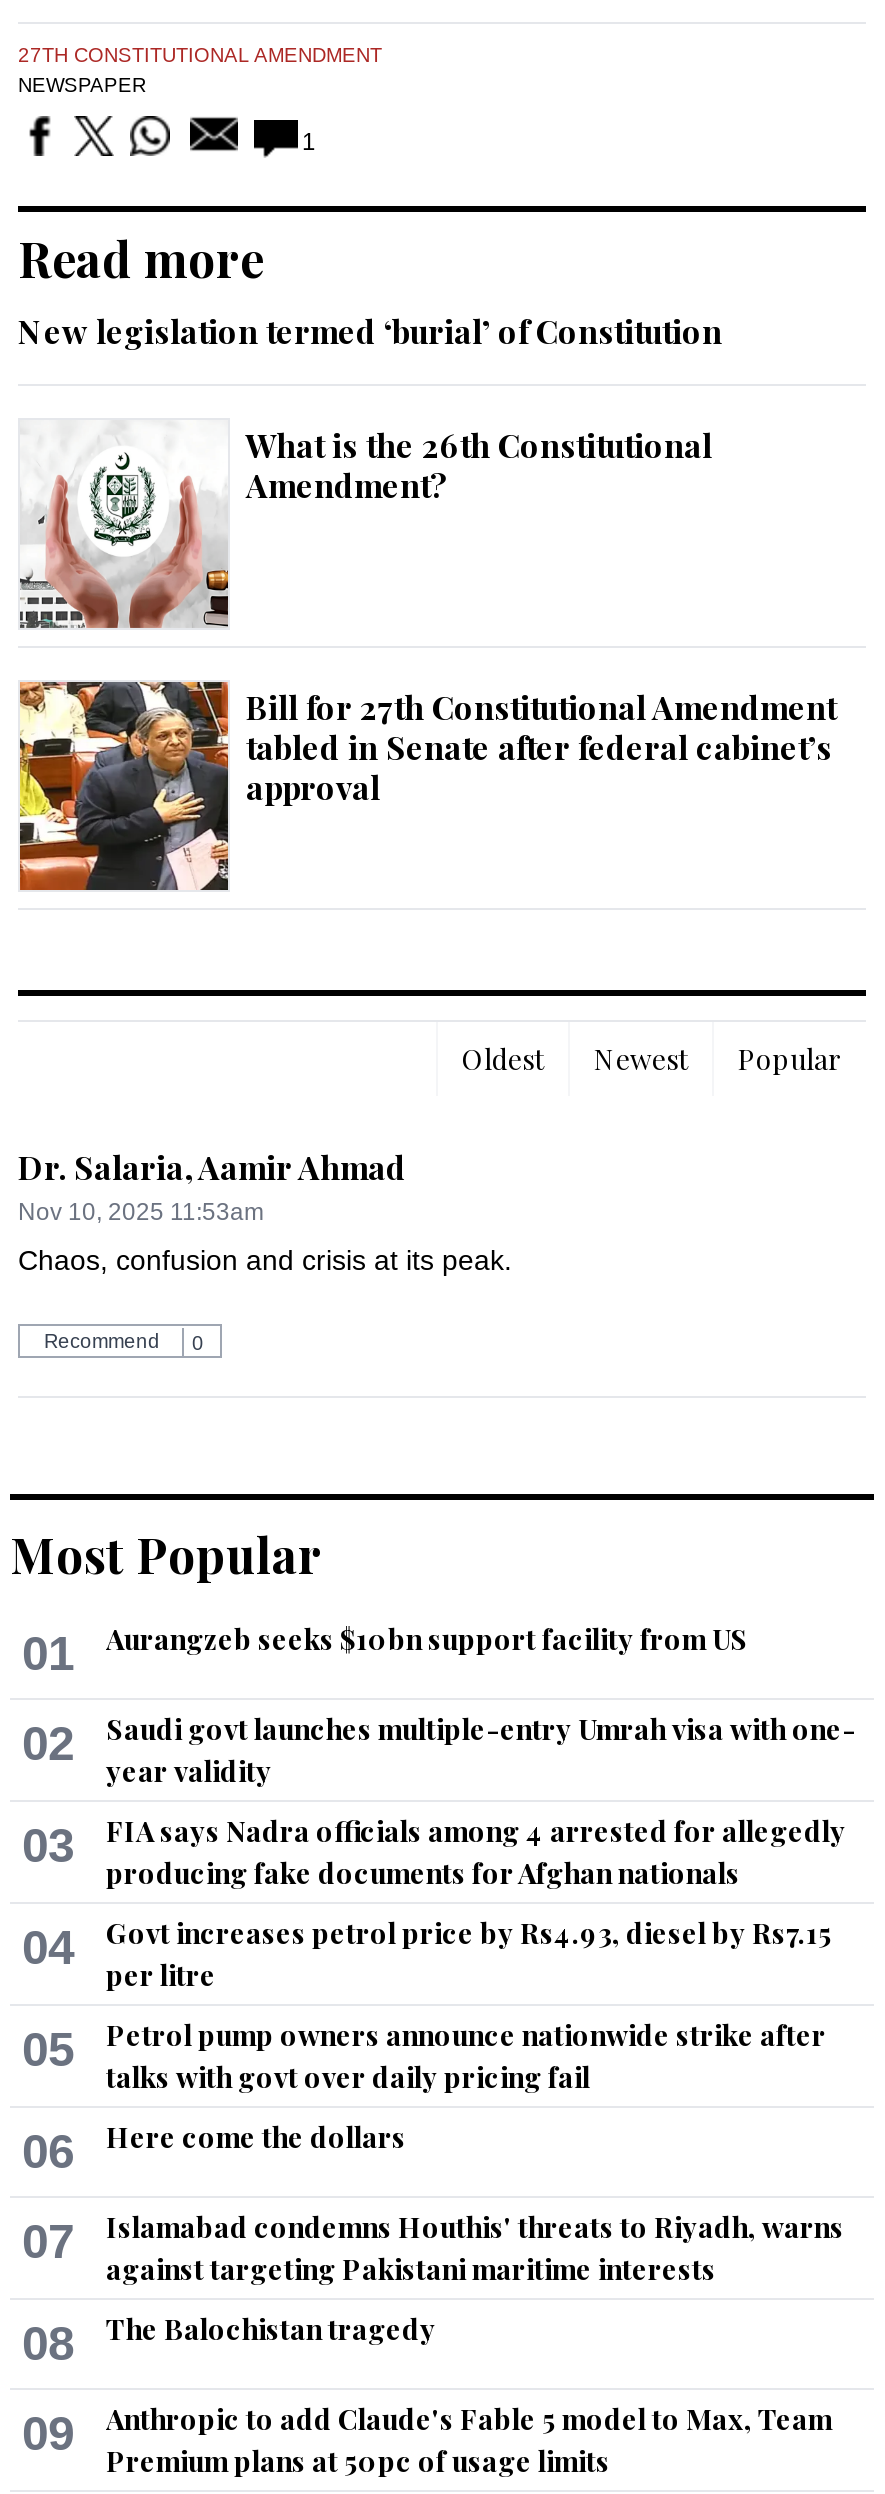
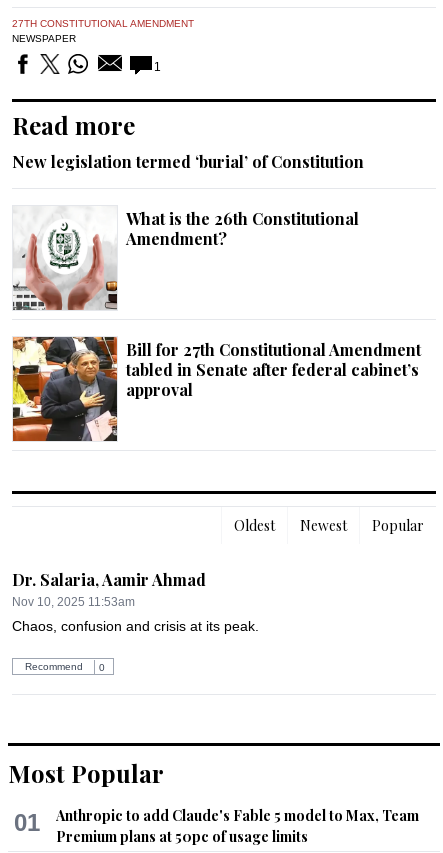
- Aurangzeb seeks $10bn support facility from US
- 02
- Saudi govt launches multiple-entry Umrah visa with one-
- year validity
- 03
- FIA says Nadra officials among 4 arrested for allegedly
- producing fake documents for Afghan nationals
- 04
- Govt increases petrol price by Rs4.93, diesel by Rs7.15
- per litre
- 05
- Petrol pump owners announce nationwide strike after
- talks with govt over daily pricing fail
- 06
- Here come the dollars
- 07
- Islamabad condemns Houthis' threats to Riyadh, warns
- against targeting Pakistani maritime interests
- 08
- The Balochistan tragedy
- 09
